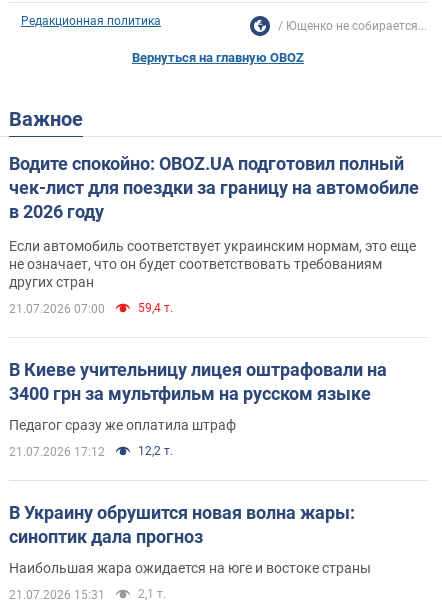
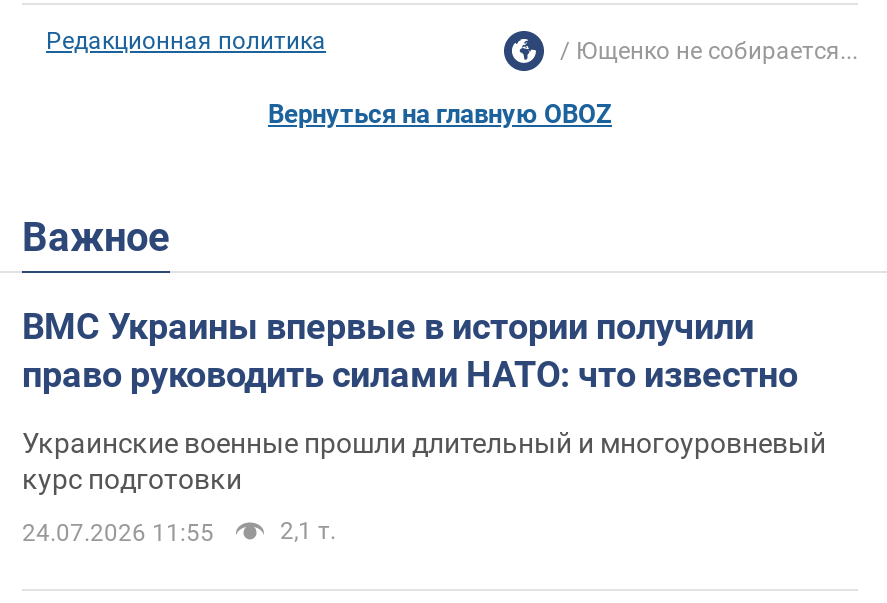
- Водите спокойно: OBOZ.UA подготовил полный
- чек-лист для поездки за границу на автомобиле
- в 2026 году
- Если автомобиль соответствует украинским нормам, это еще
- не означает, что он будет соответствовать требованиям
- других стран
- 21.07.2026 07:00
- 59,4 т.
- В Киеве учительницу лицея оштрафовали на
- 3400 грн за мультфильм на русском языке
- Педагог сразу же оплатила штраф
- 21.07.2026 17:12
- 12,2 т.
- В Украину обрушится новая волна жары:
- синоптик дала прогноз
- Наибольшая жара ожидается на юге и востоке страны
- 21.07.2026 15:31
+ ВМС Украины впервые в истории получили
+ право руководить силами НАТО: что известно
+ Украинские военные прошли длительный и многоуровневый
+ курс подготовки
+ 24.07.2026 11:55
